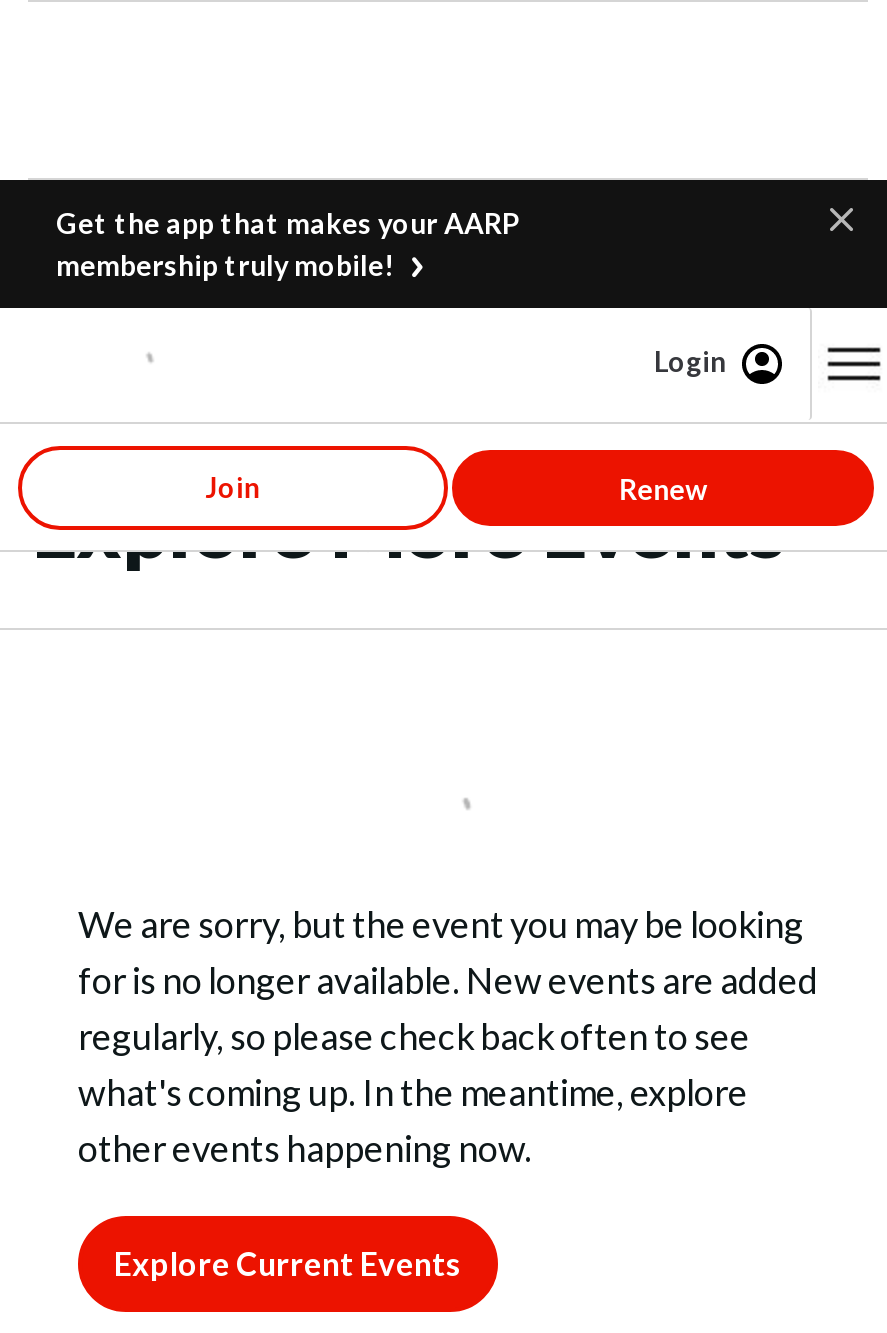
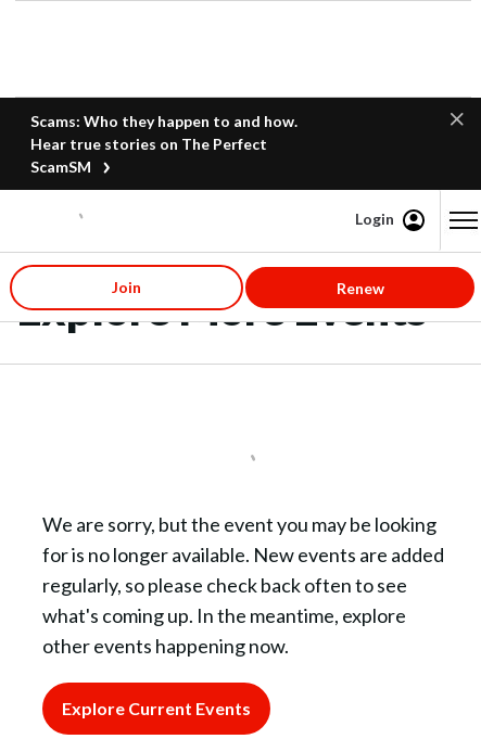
- Get the app that makes your AARP
- membership truly mobile!
+ Scams: Who they happen to and how.
+ Hear true stories on The Perfect
+ ScamSM
